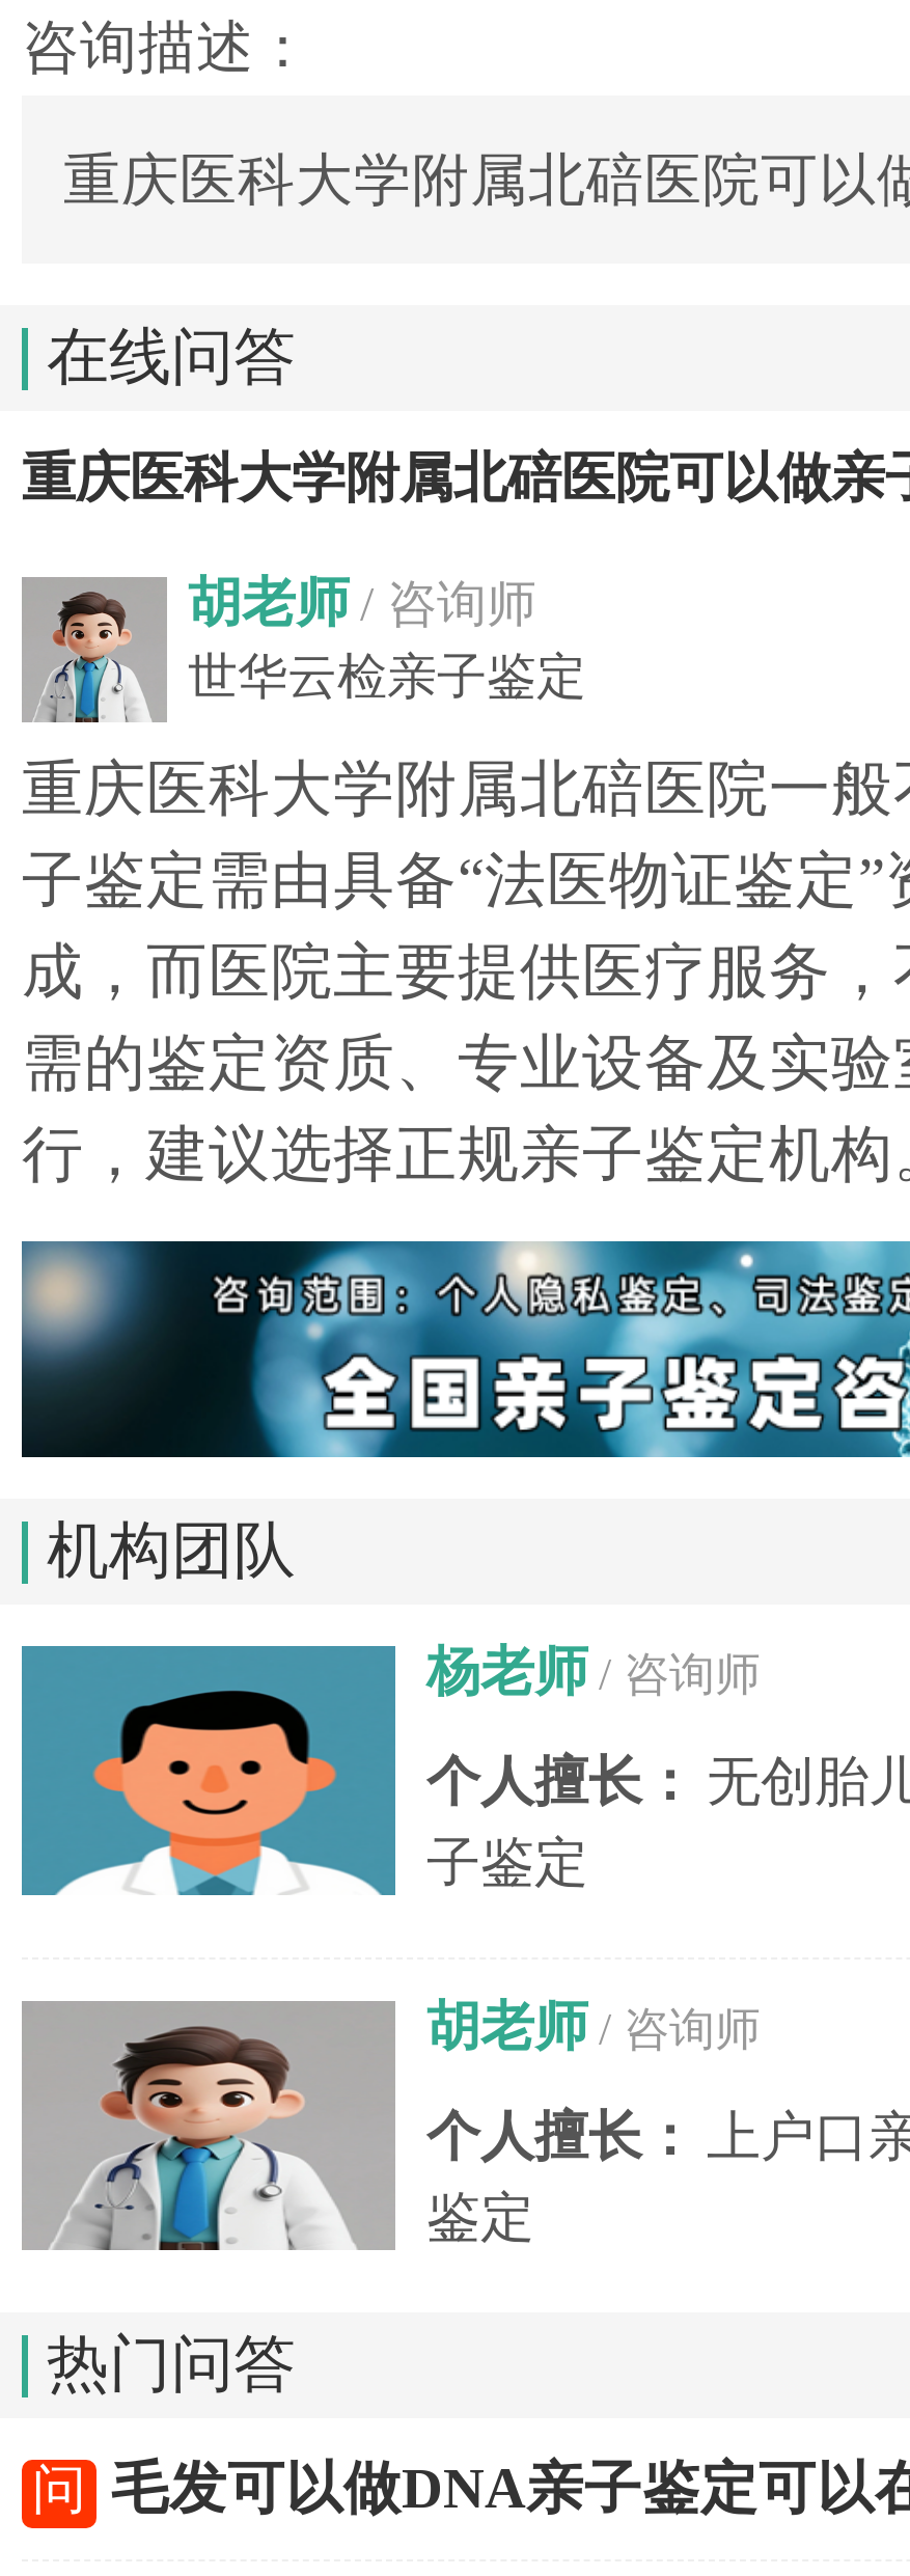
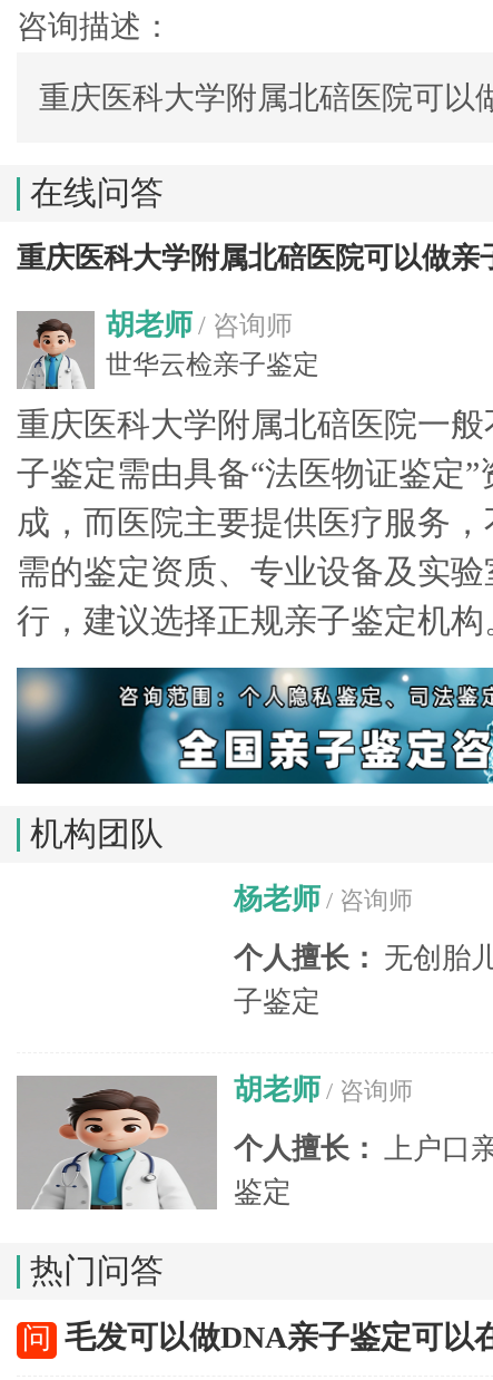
- [image]
